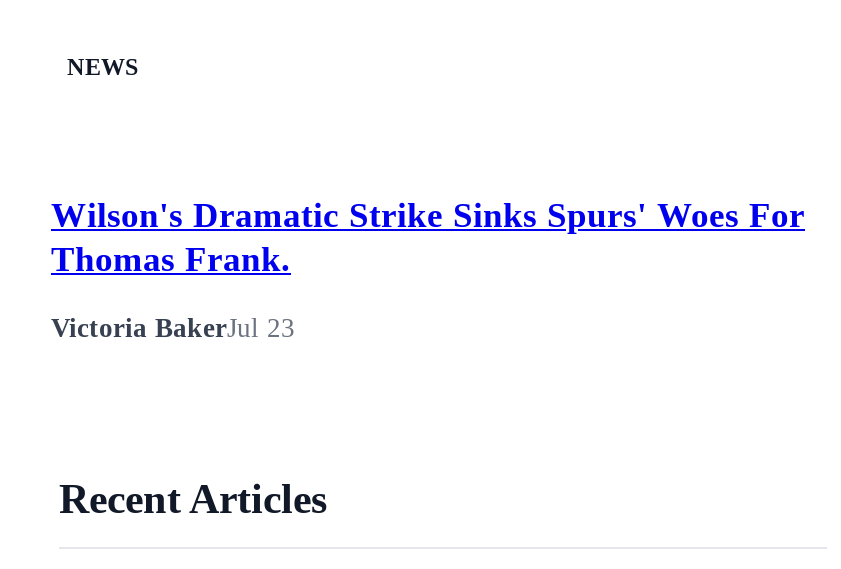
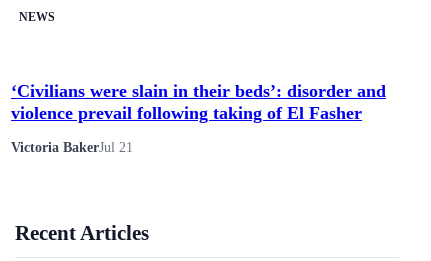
- Wilson's Dramatic Strike Sinks Spurs' Woes For
- Thomas Frank.
+ ‘Civilians were slain in their beds’: disorder and
+ violence prevail following taking of El Fasher

- Victoria BakerJul 23
+ Victoria BakerJul 21
